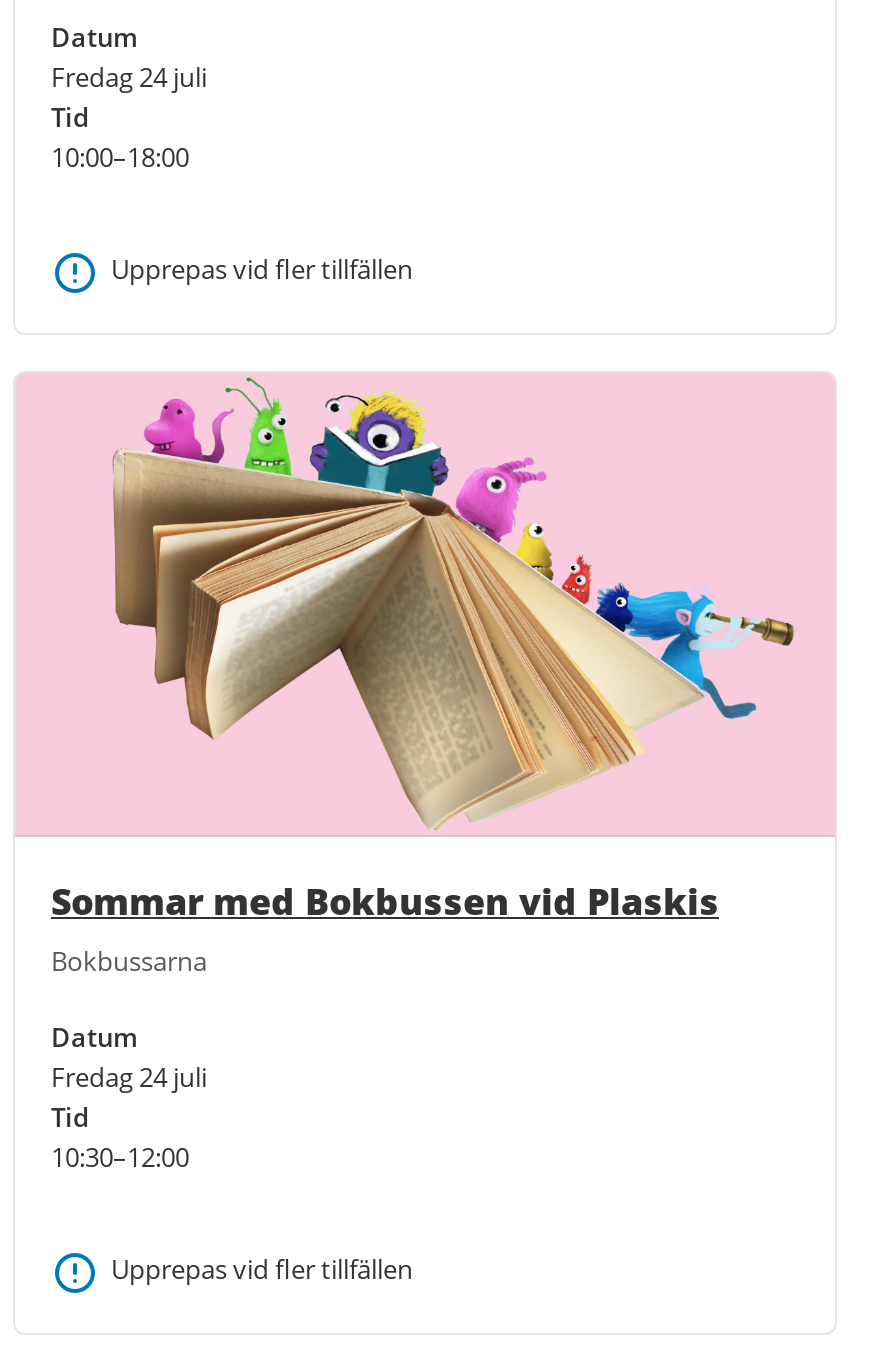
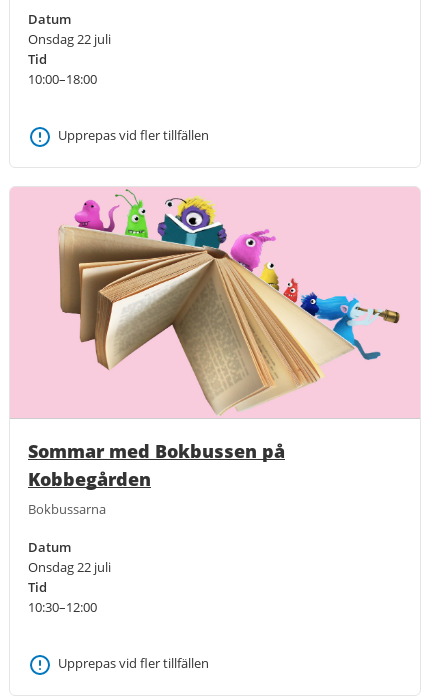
- Fredag 24 juli
+ Onsdag 22 juli

- Sommar med Bokbussen vid Plaskis
+ Sommar med Bokbussen på
+ Kobbegården

- Fredag 24 juli
+ Onsdag 22 juli
